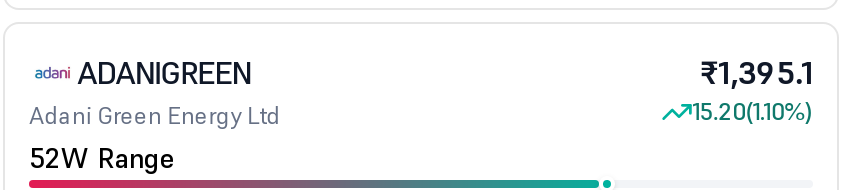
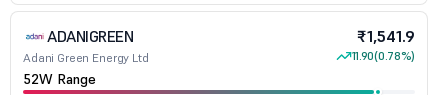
- ₹1,395.1
+ ₹1,541.9

- 15.20(1.10%)
+ 11.90(0.78%)
